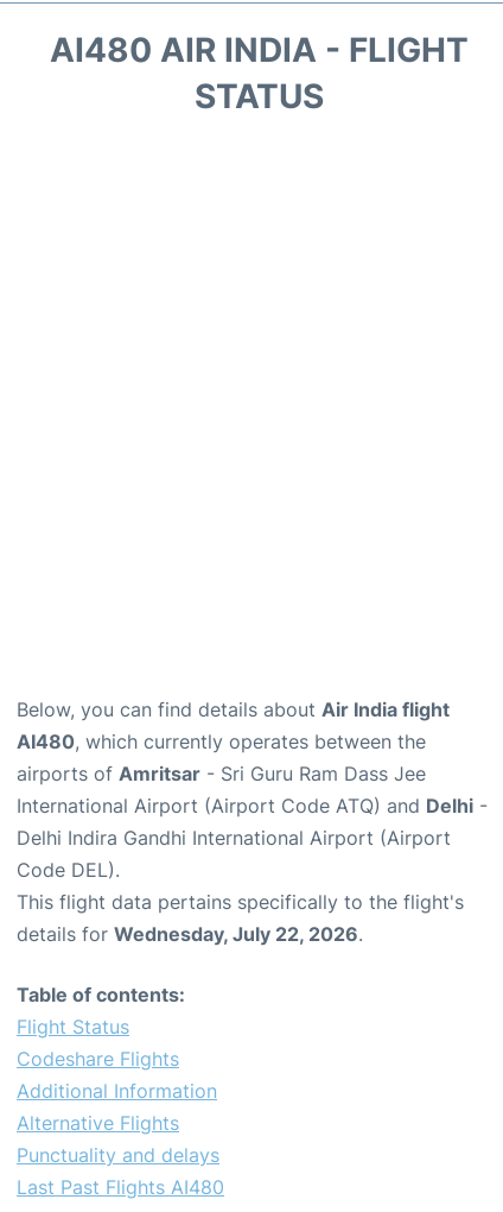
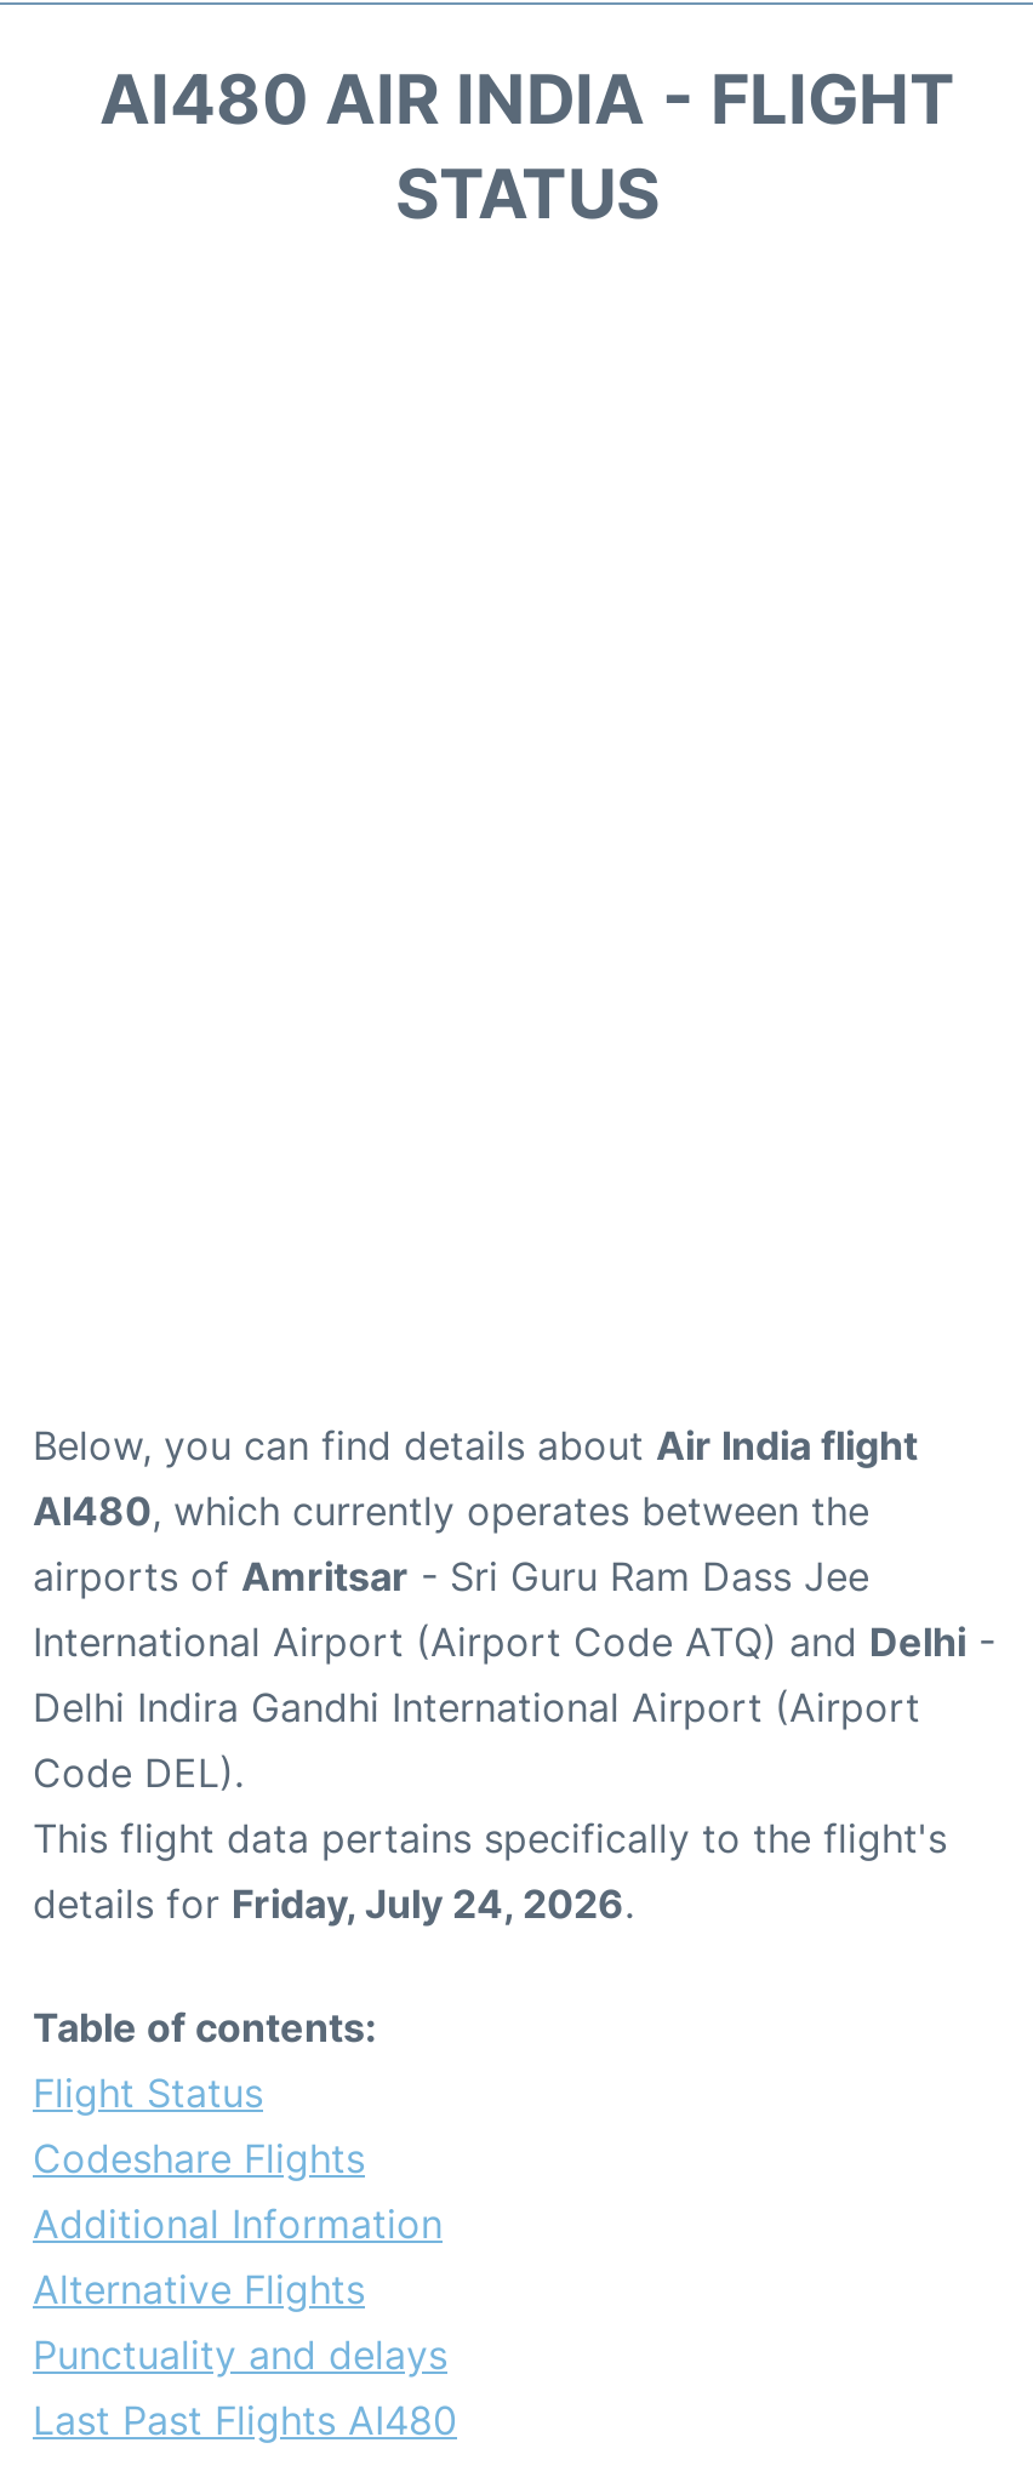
- details for Wednesday, July 22, 2026.
+ details for Friday, July 24, 2026.
